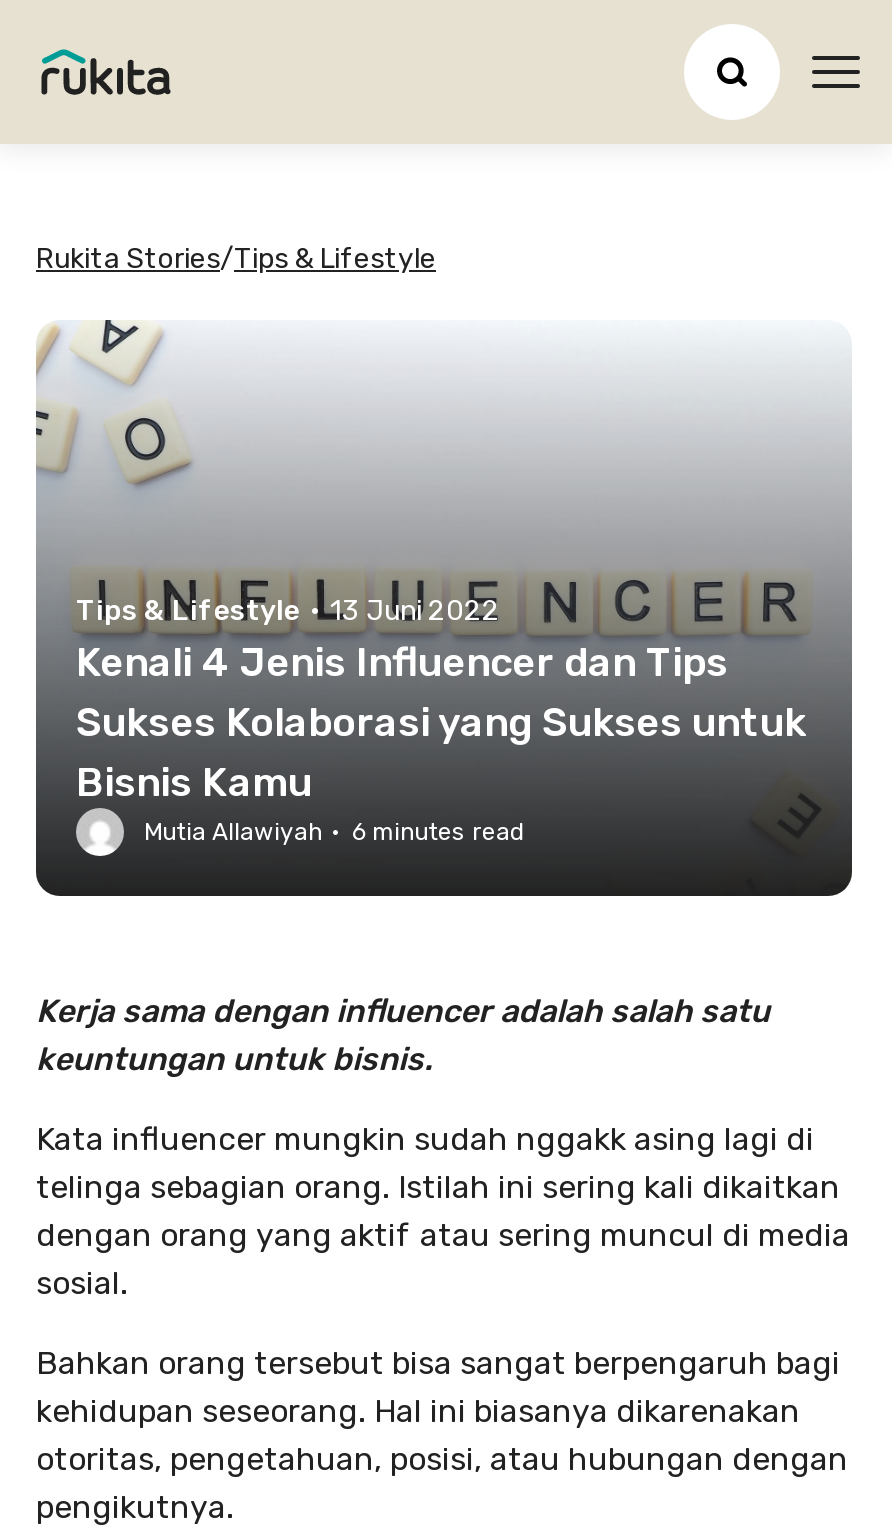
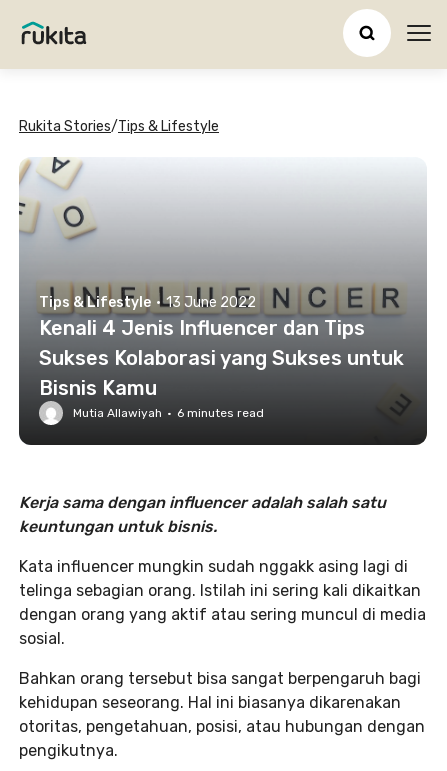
- Tips & Lifestyle · 13 Juni 2022
+ Tips & Lifestyle · 13 June 2022
